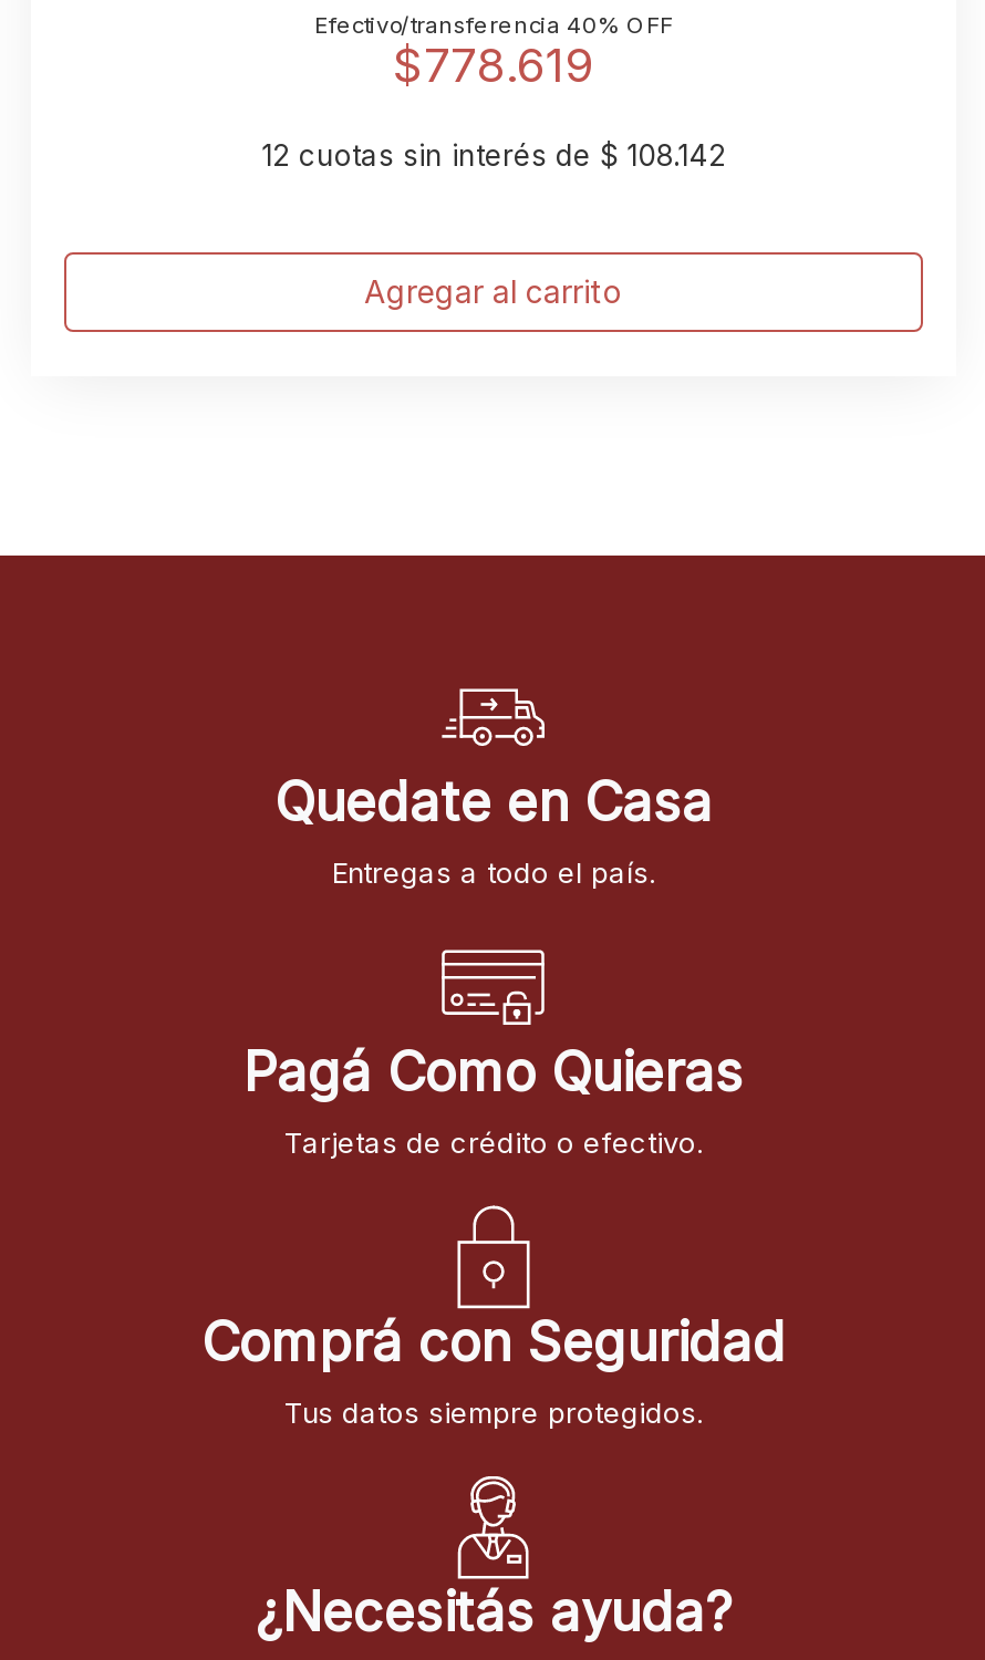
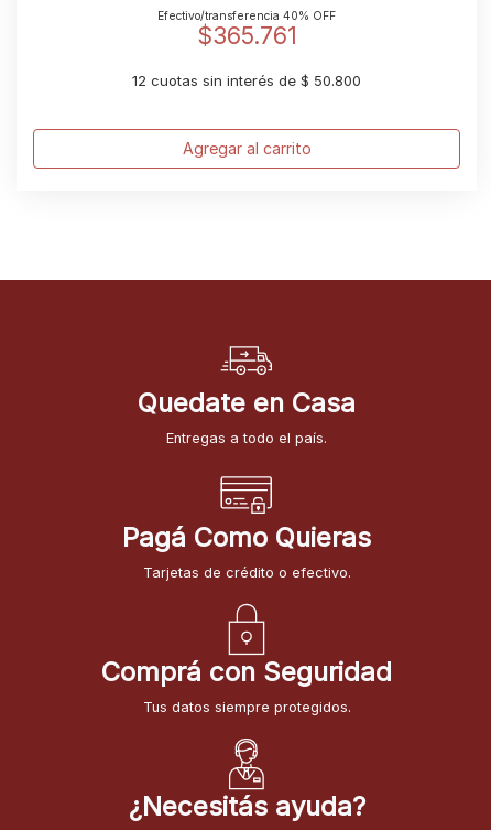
- $778.619
+ $365.761

- 12 cuotas sin interés de $ 108.142
+ 12 cuotas sin interés de $ 50.800
